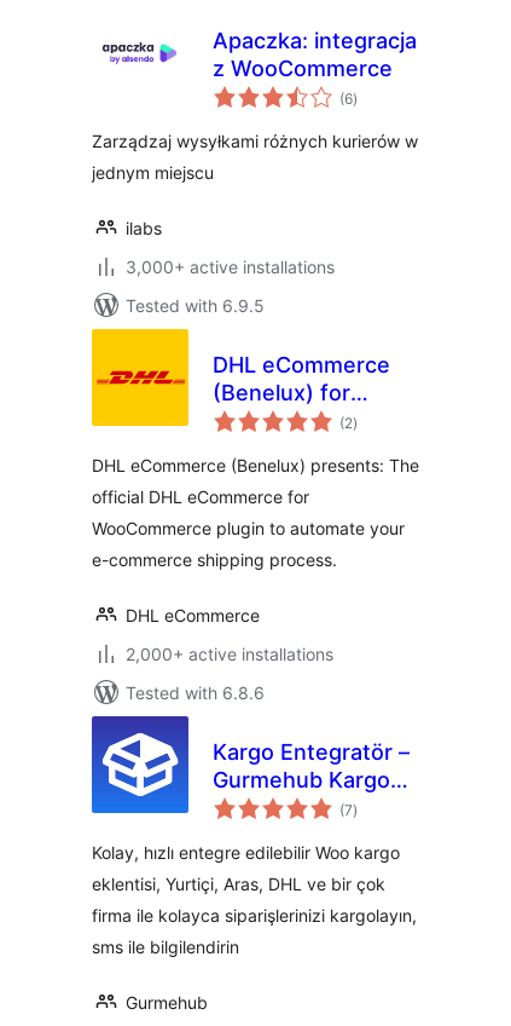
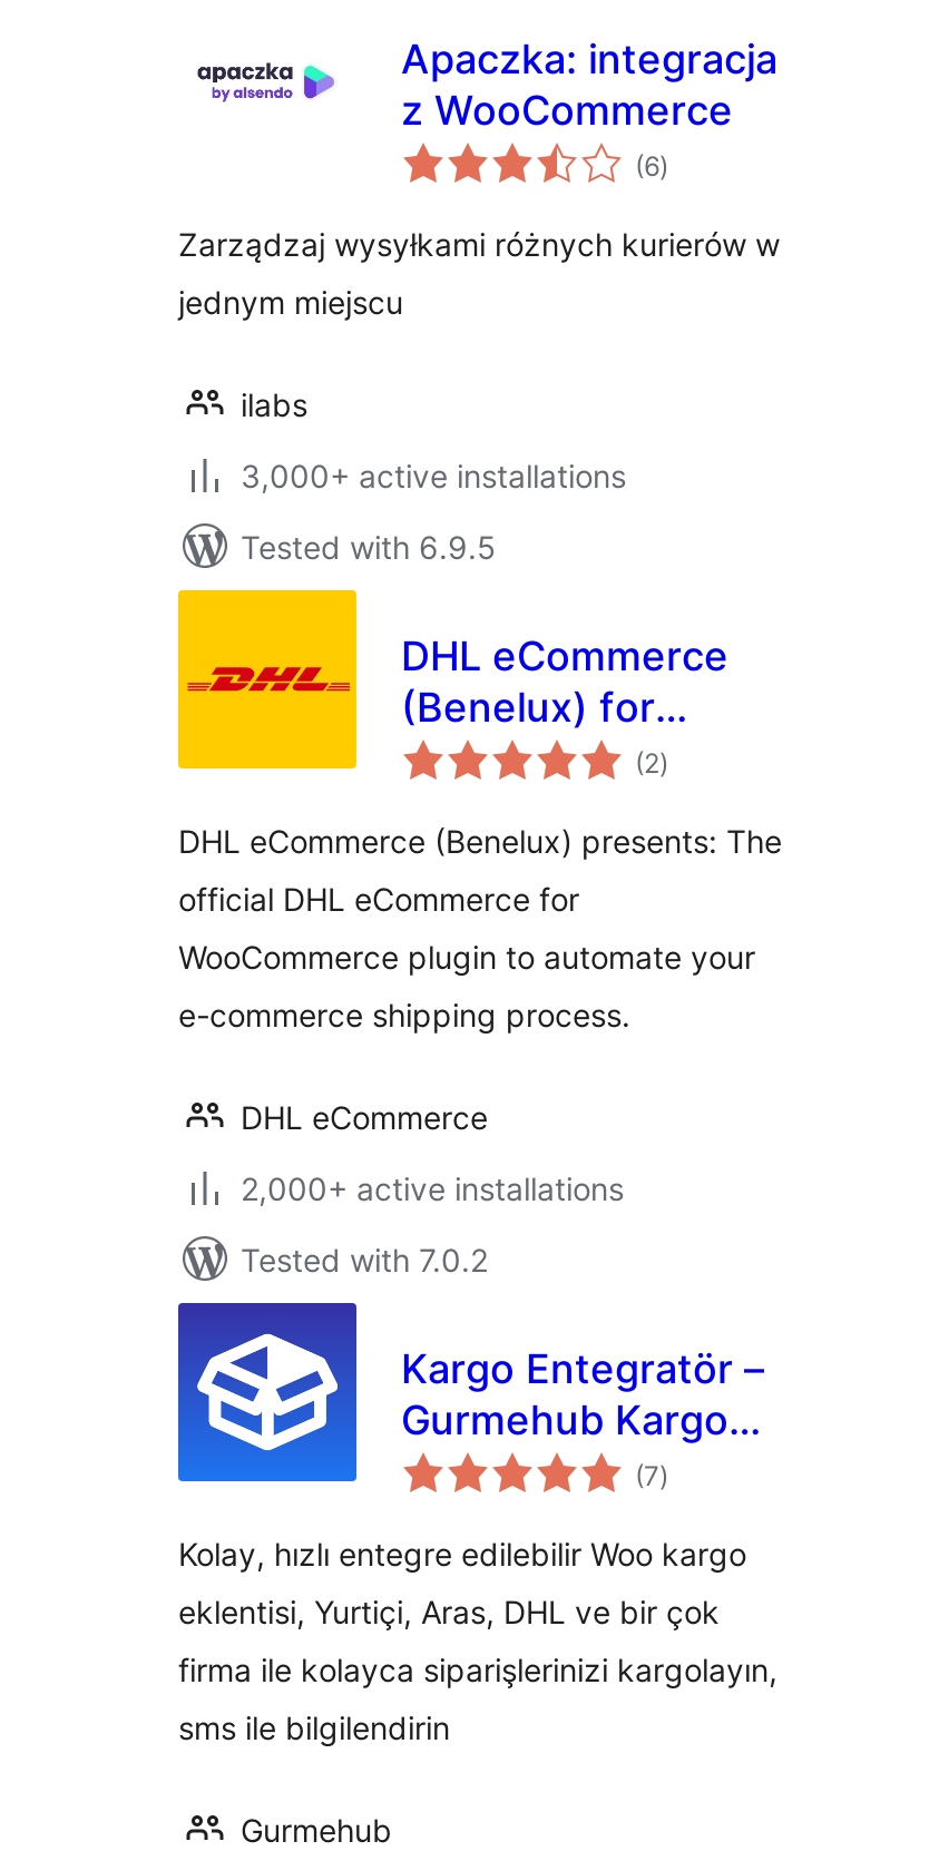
- Tested with 6.8.6
+ Tested with 7.0.2
